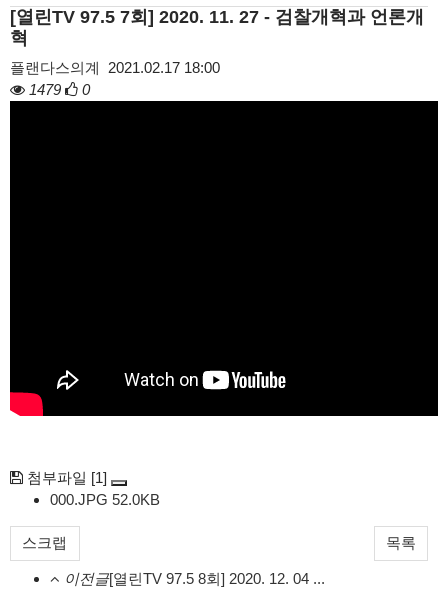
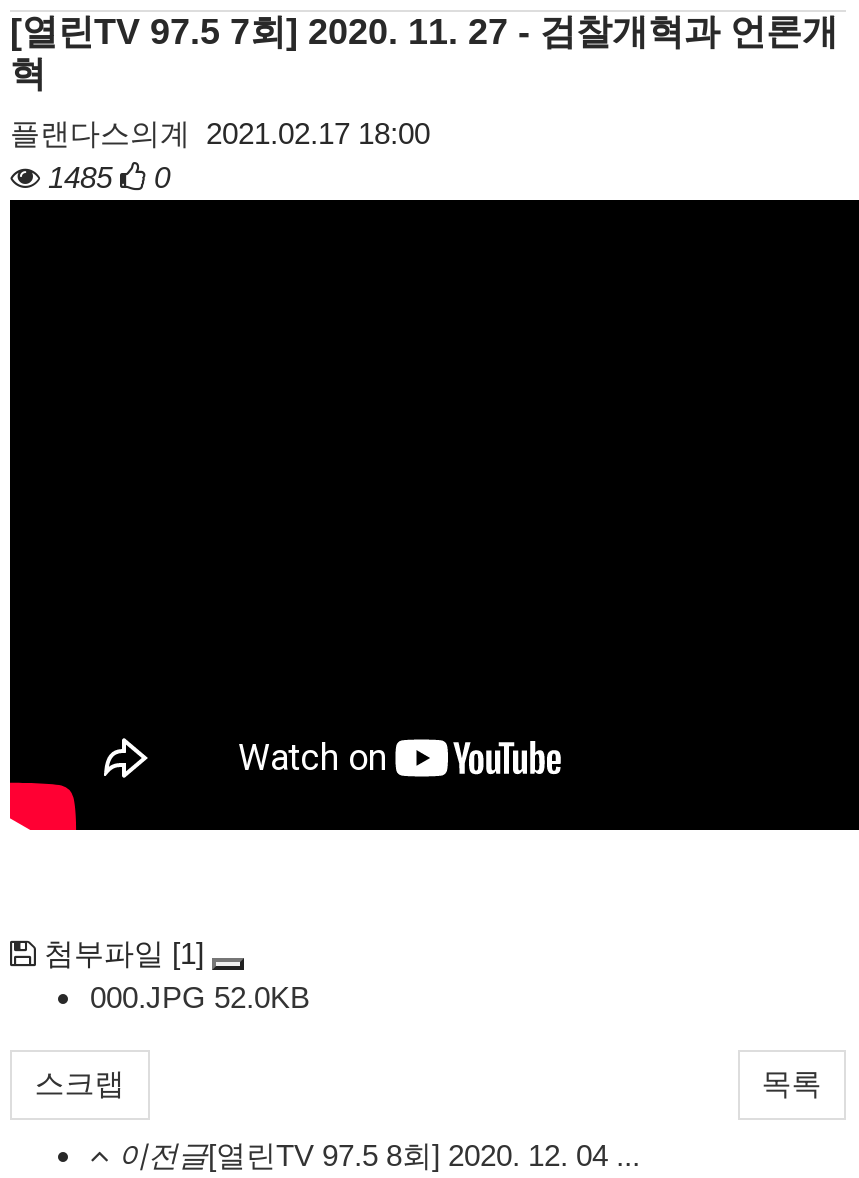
- 1479 0
+ 1485 0
